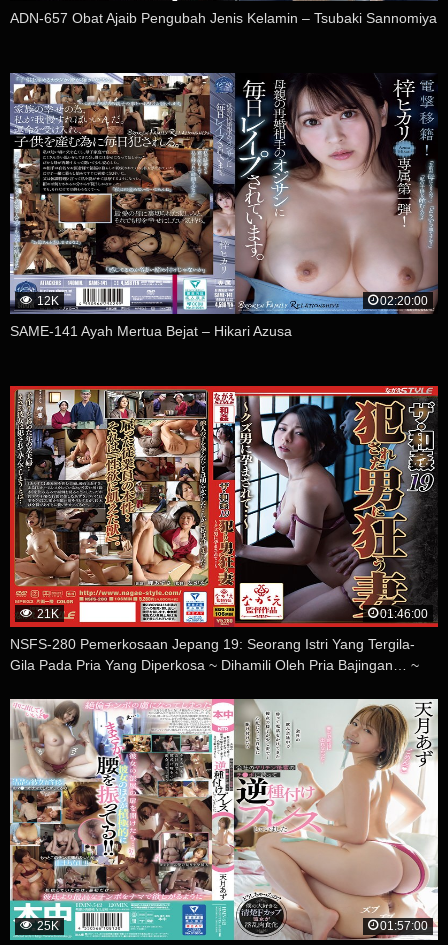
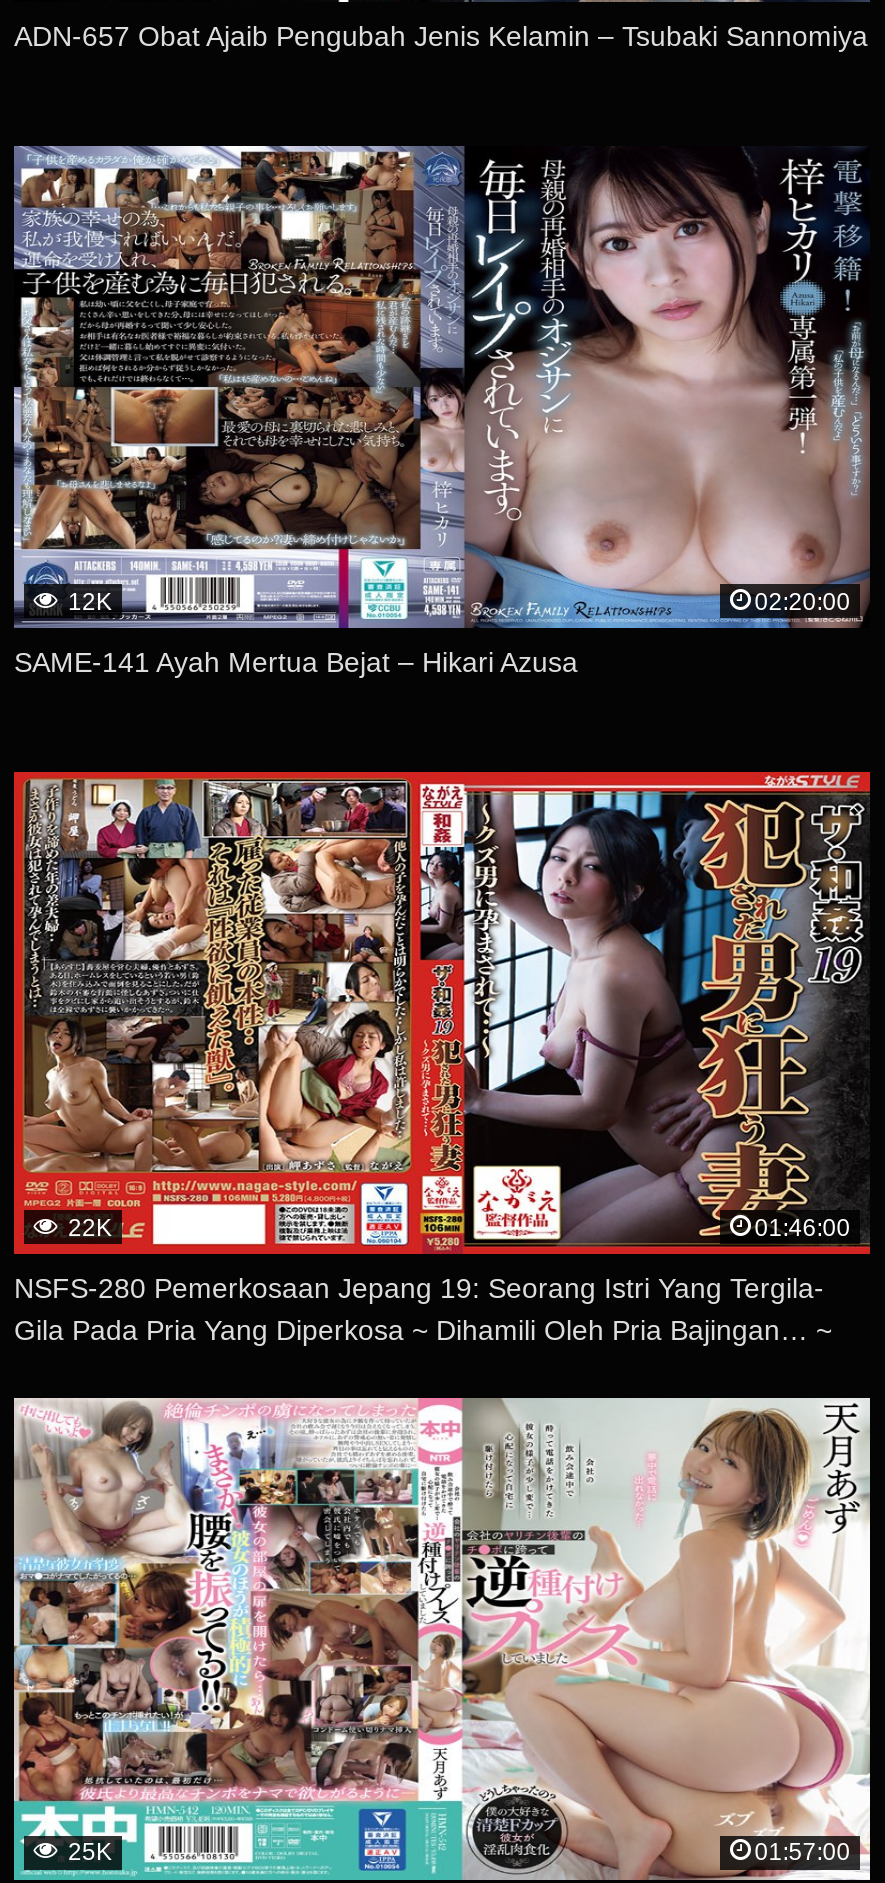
- 21K
+ 22K
